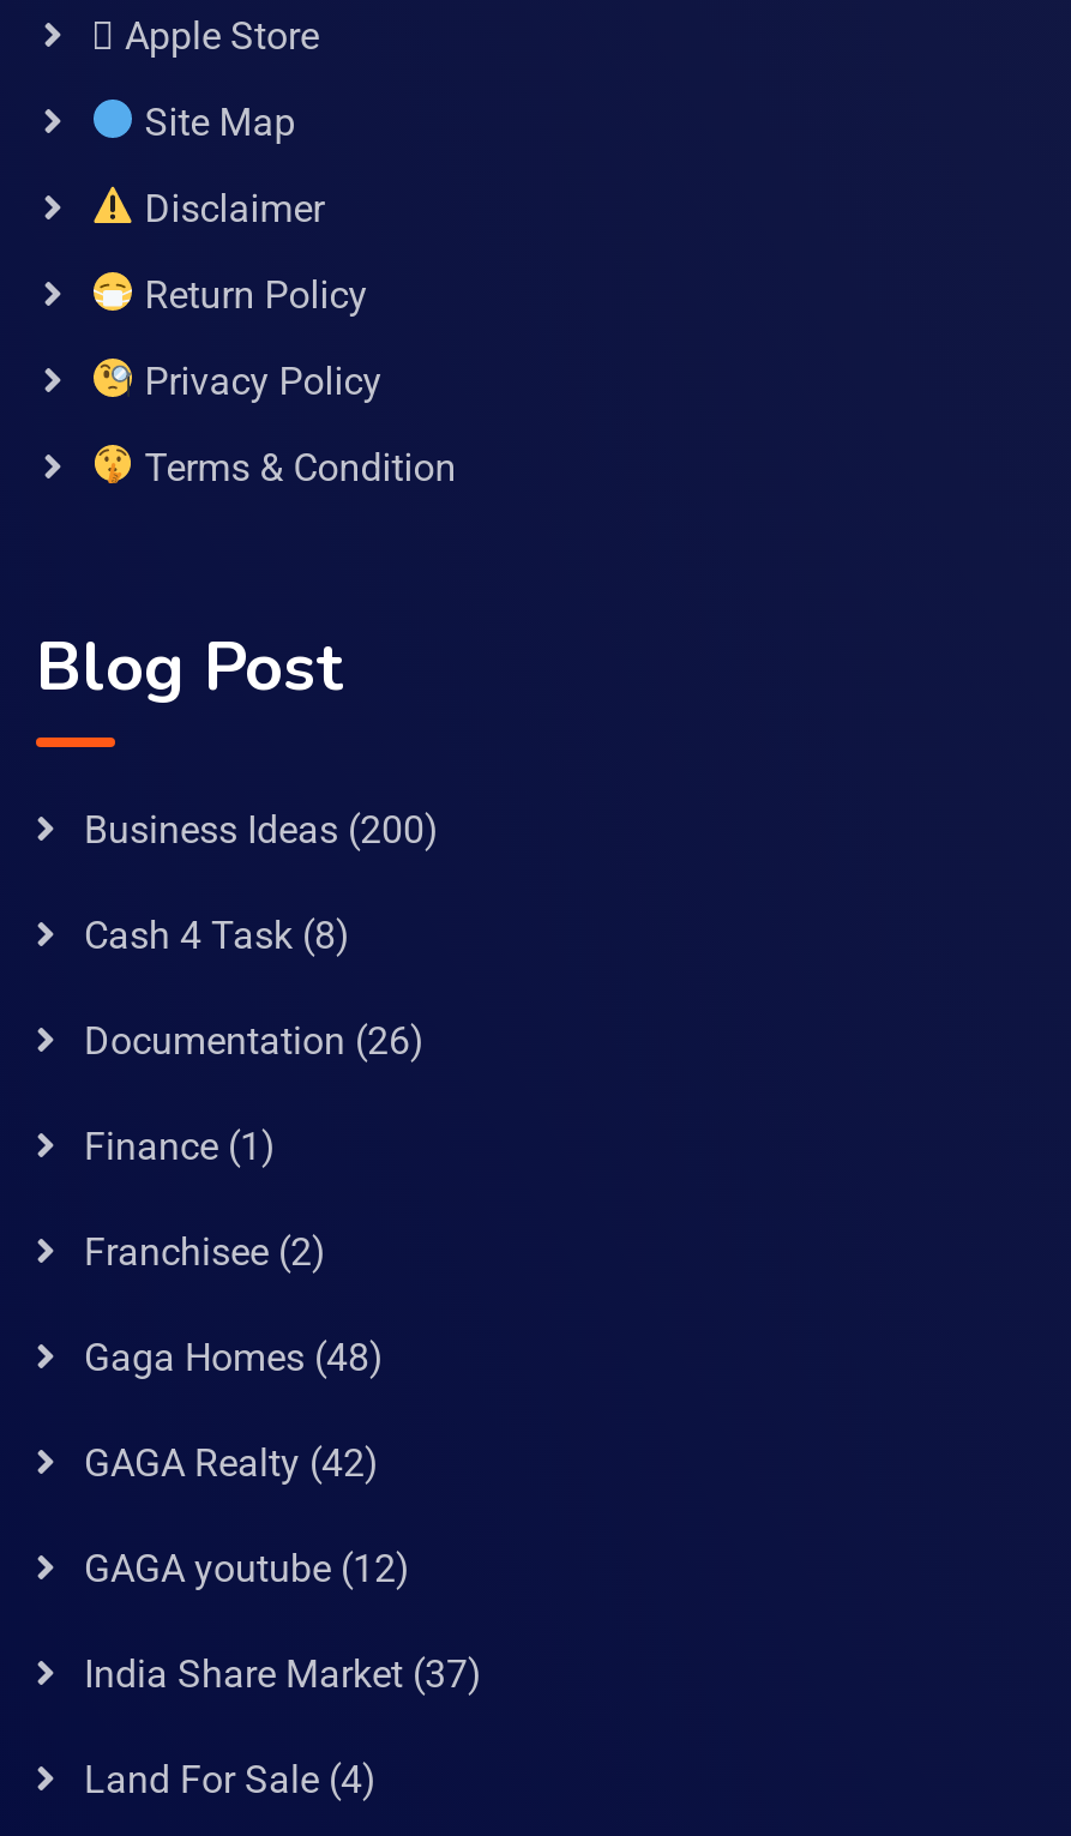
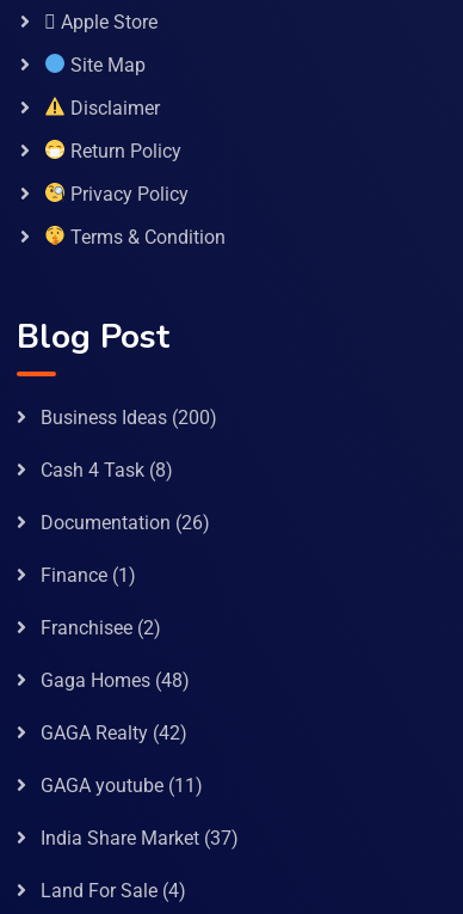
- GAGA youtube (12)
+ GAGA youtube (11)
